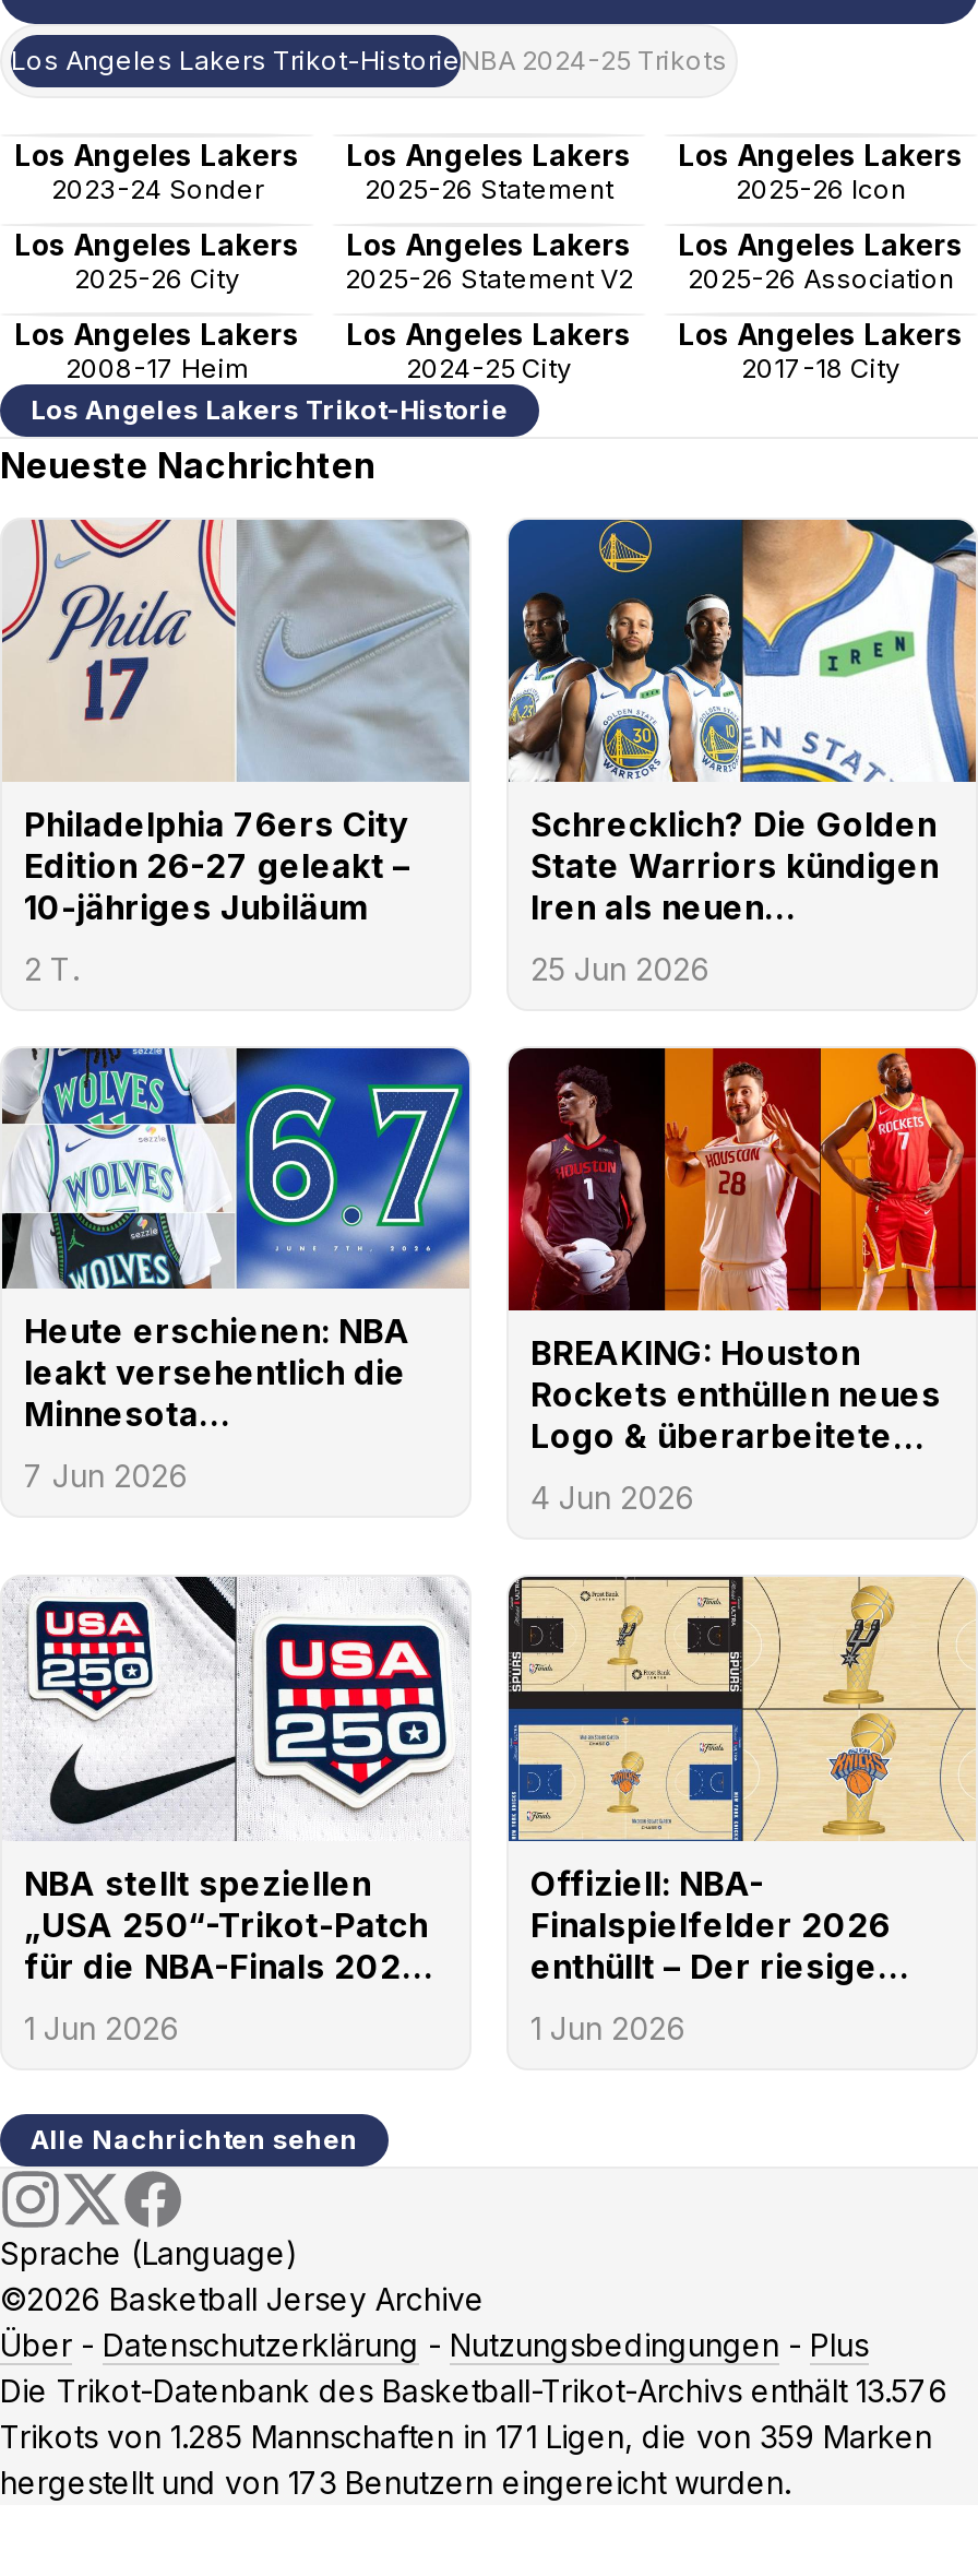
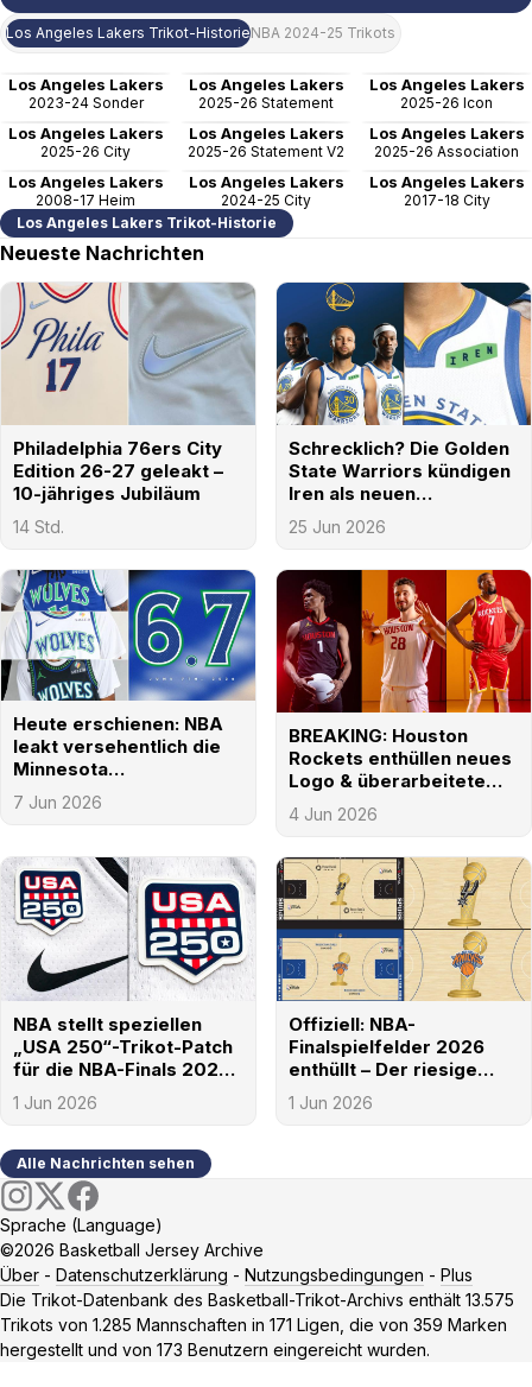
- 2 T.
+ 14 Std.

- Die Trikot-Datenbank des Basketball-Trikot-Archivs enthält 13.576
+ Die Trikot-Datenbank des Basketball-Trikot-Archivs enthält 13.575
